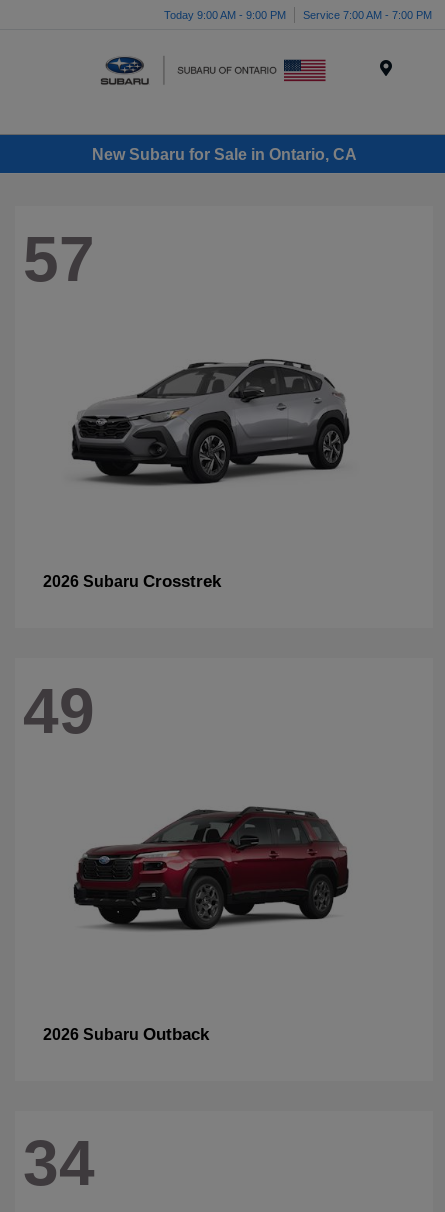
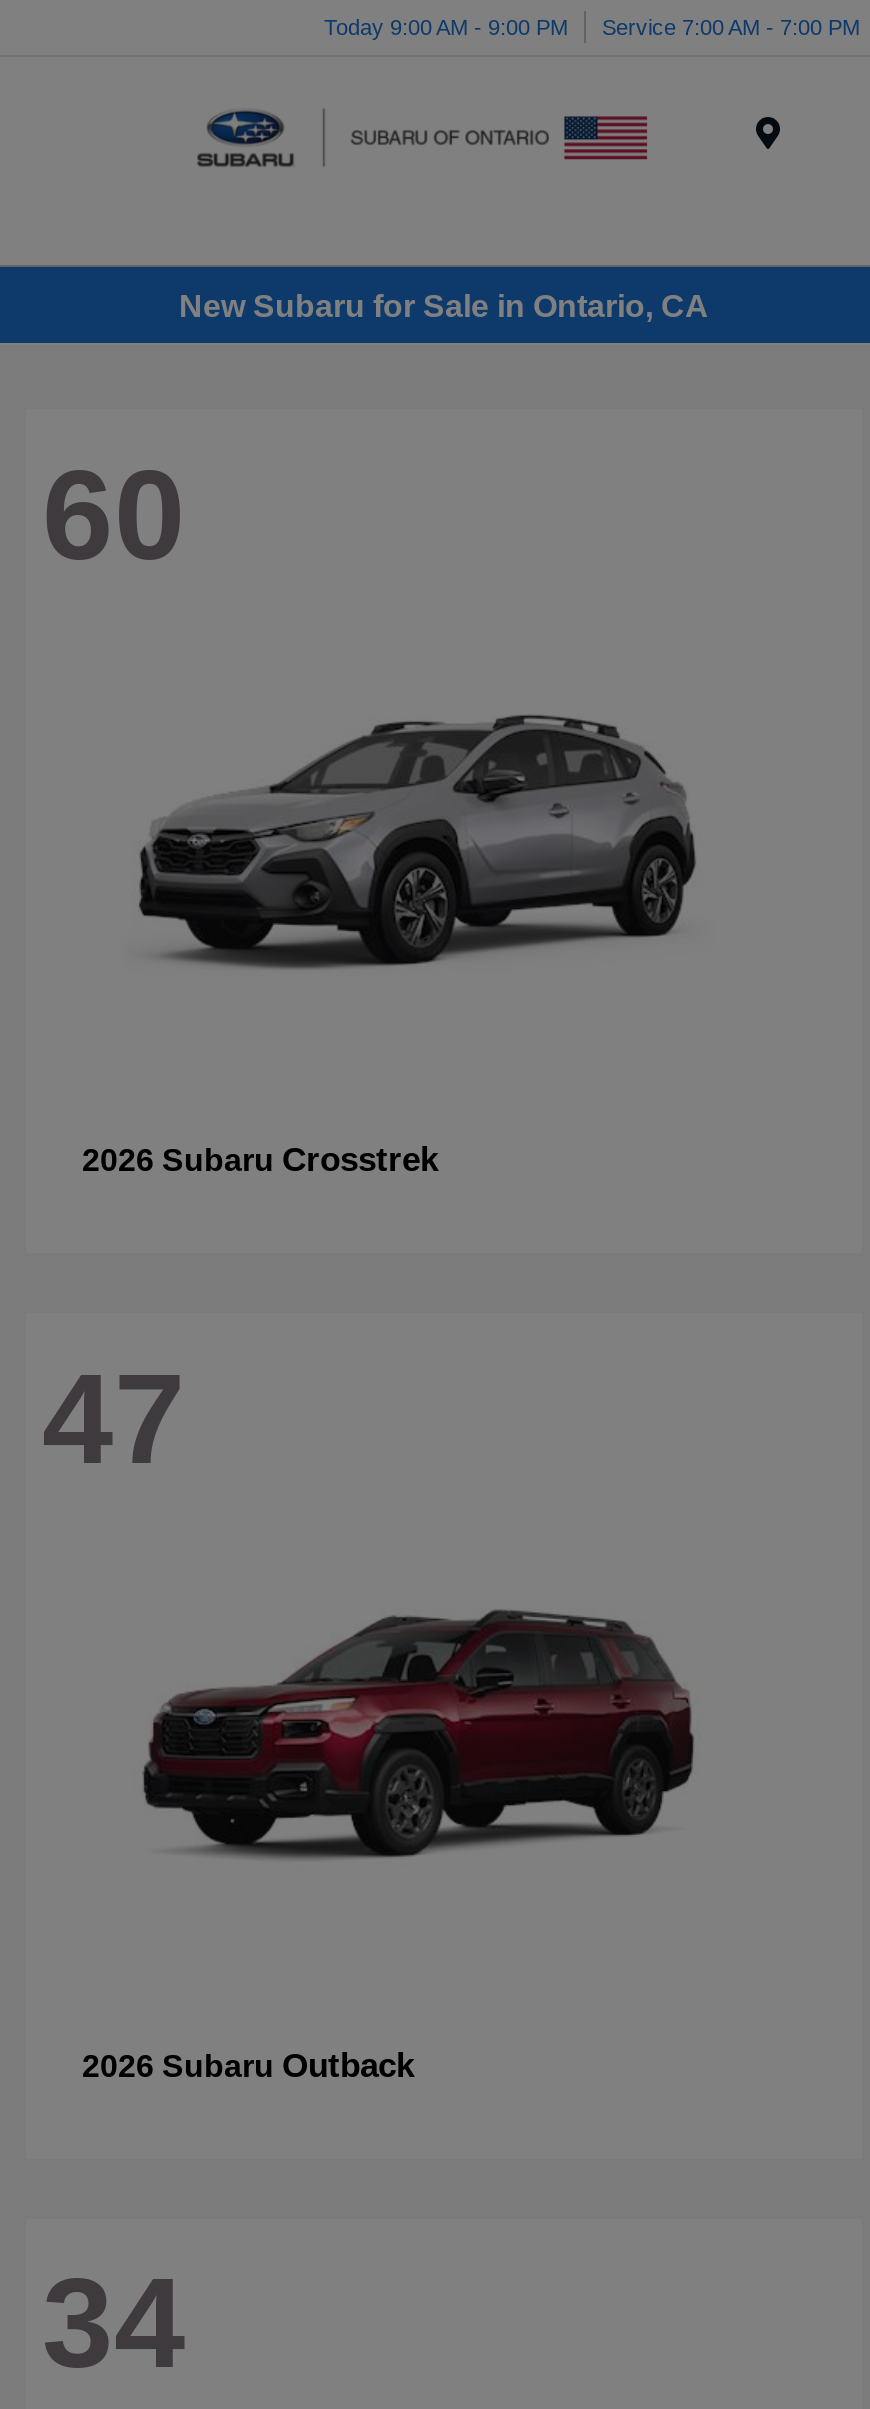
- 57
+ 60

- 49
+ 47
